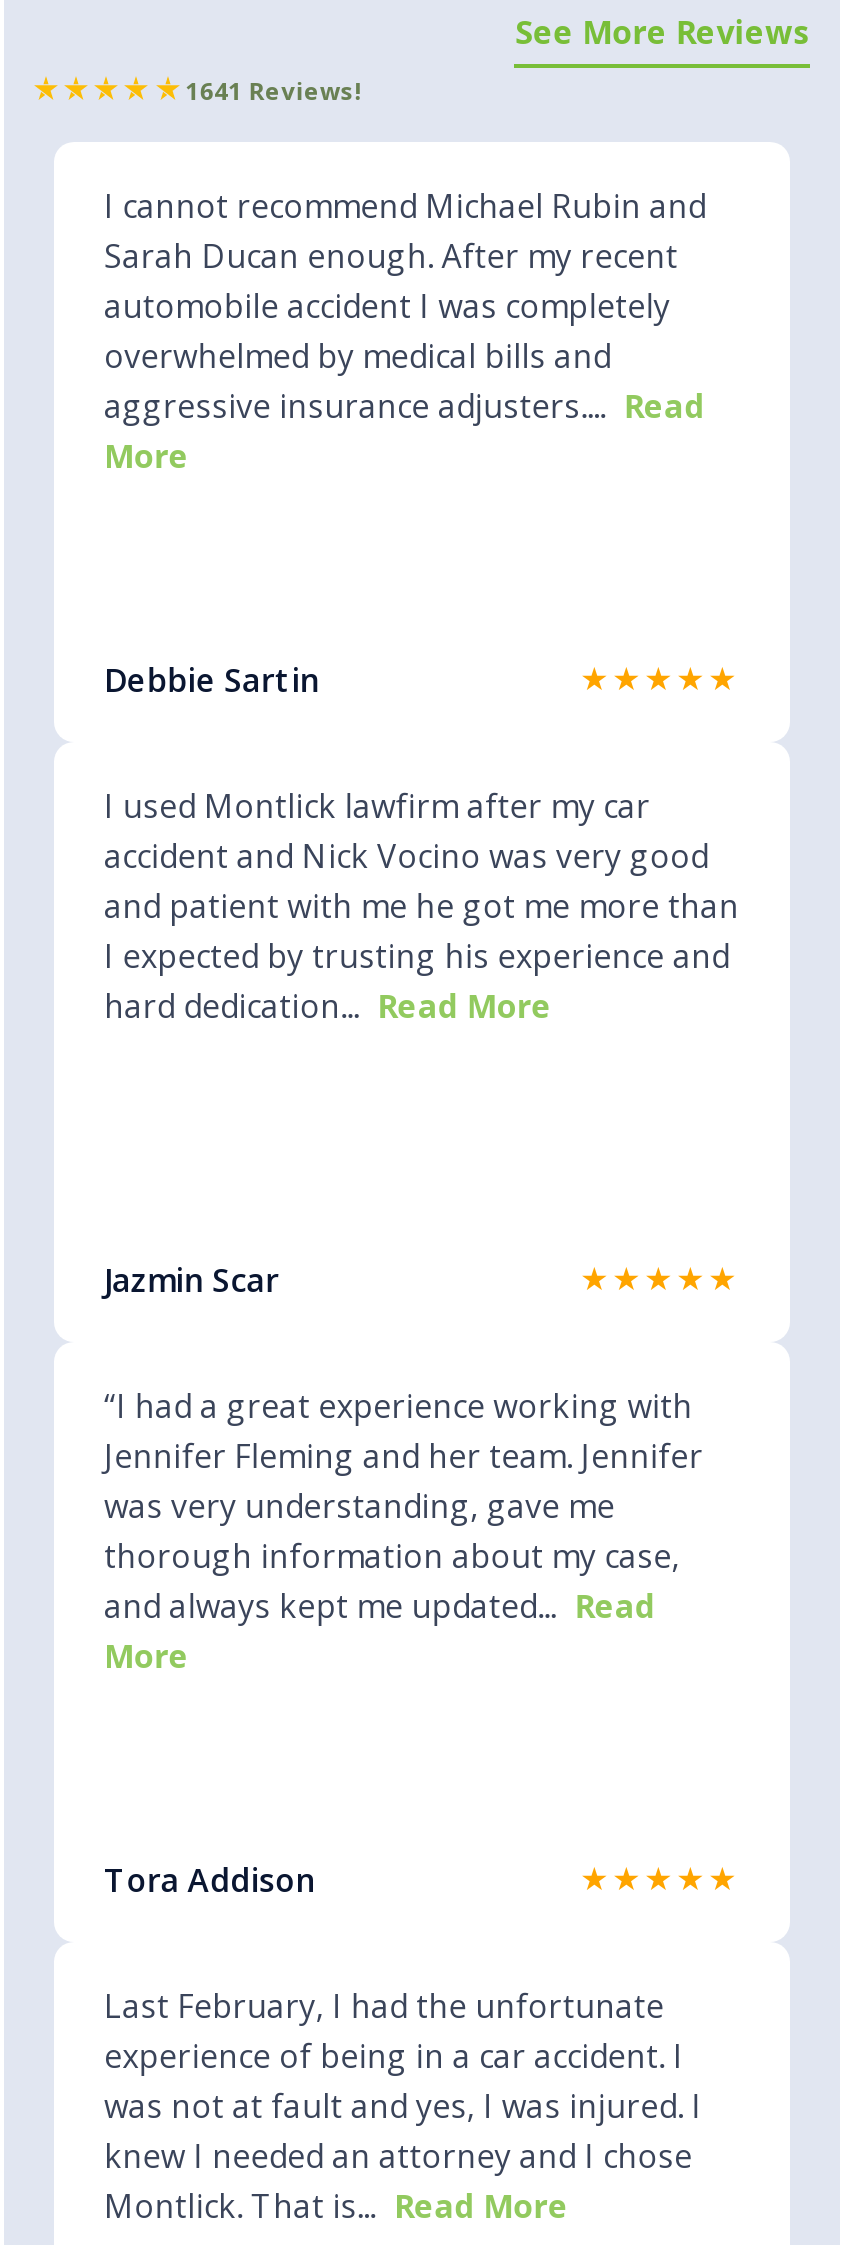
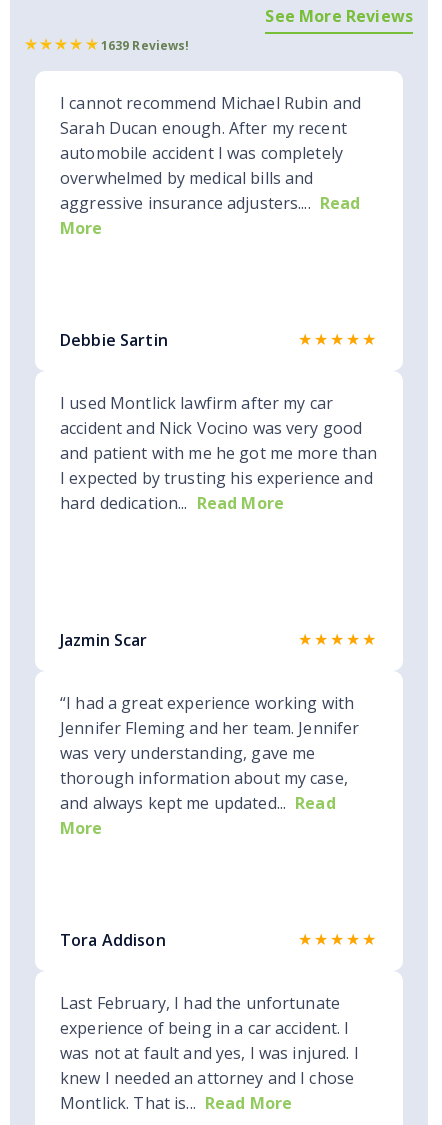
- 1641 Reviews!
+ 1639 Reviews!
